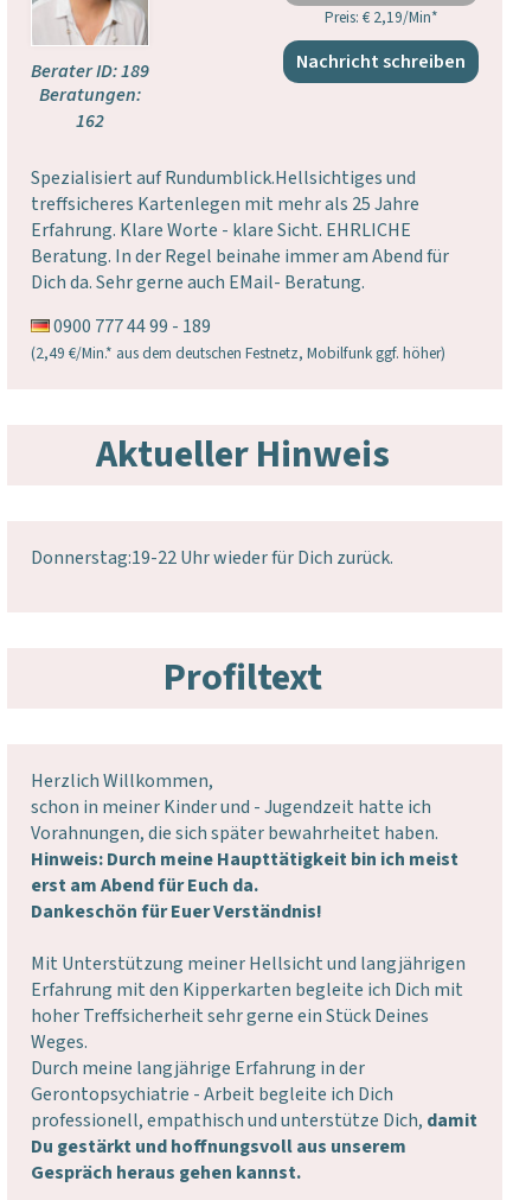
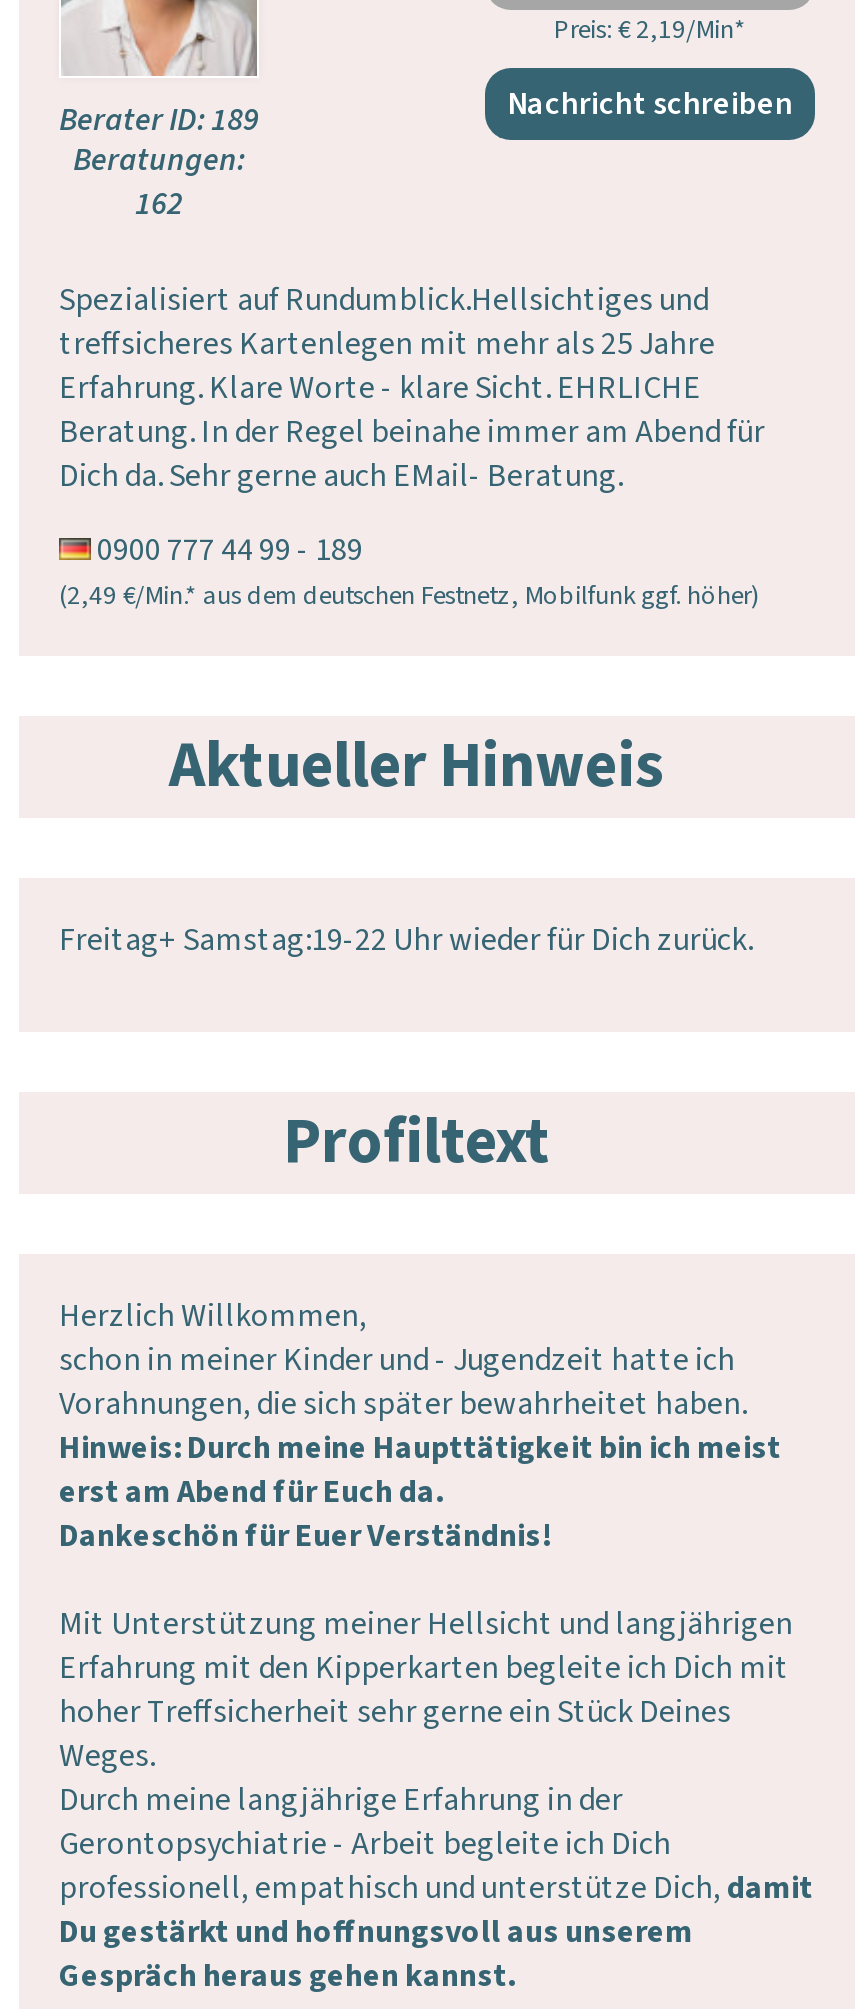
- Donnerstag:19-22 Uhr wieder für Dich zurück.
+ Freitag+ Samstag:19-22 Uhr wieder für Dich zurück.
